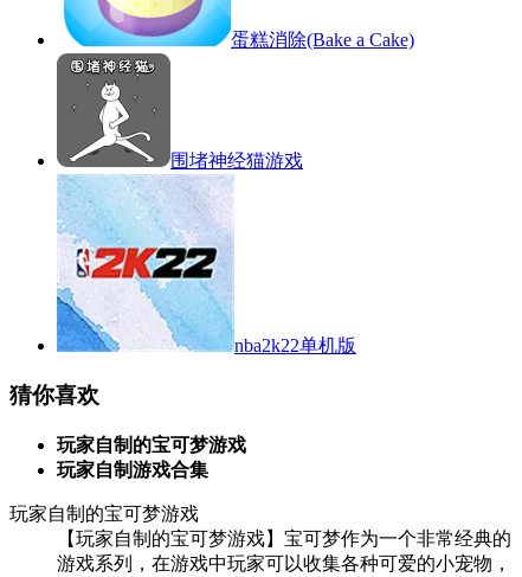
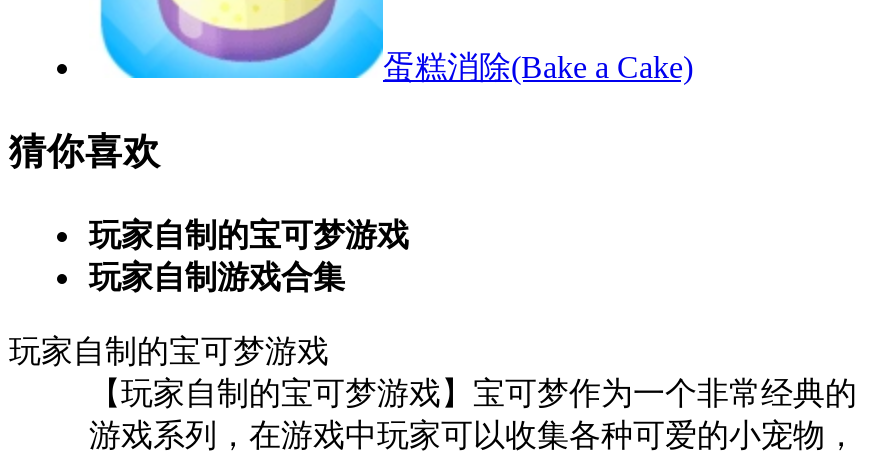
- [image]
- 围堵神经猫游戏

- nba2k22单机版
